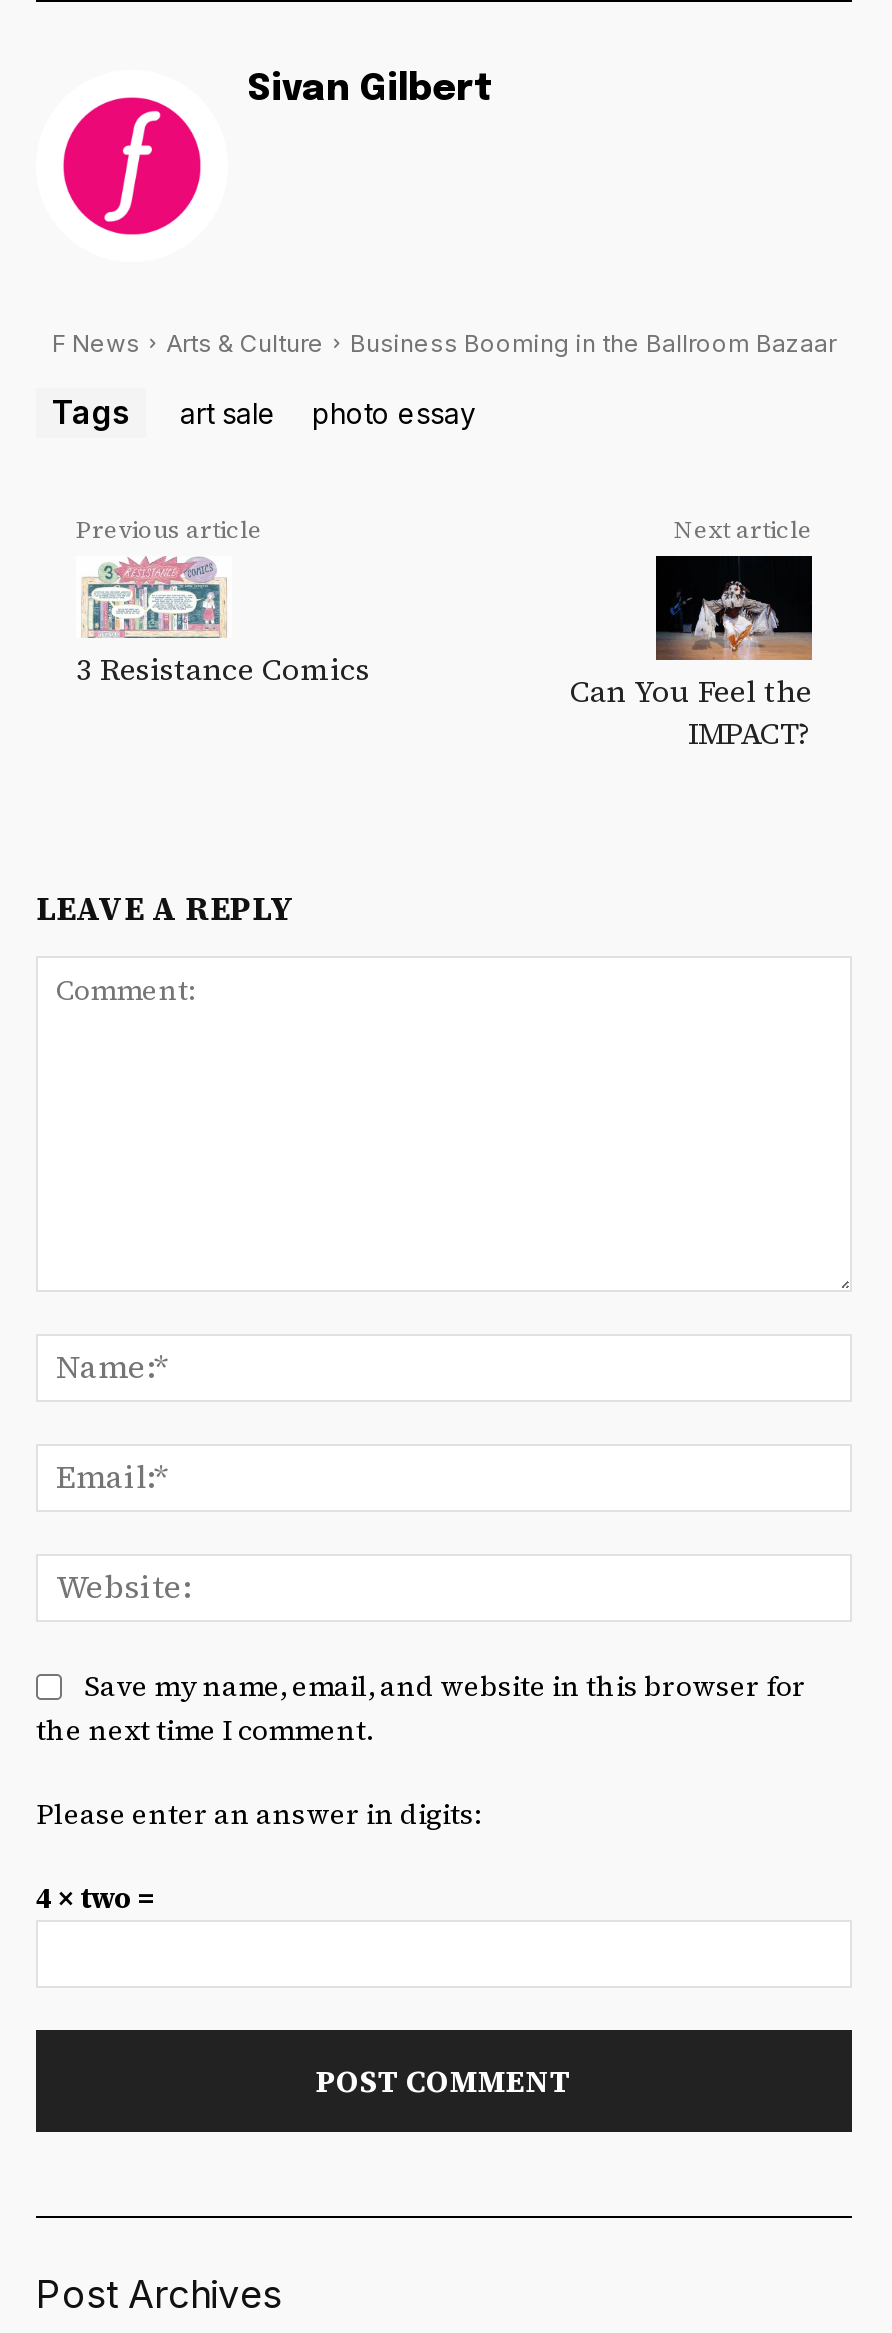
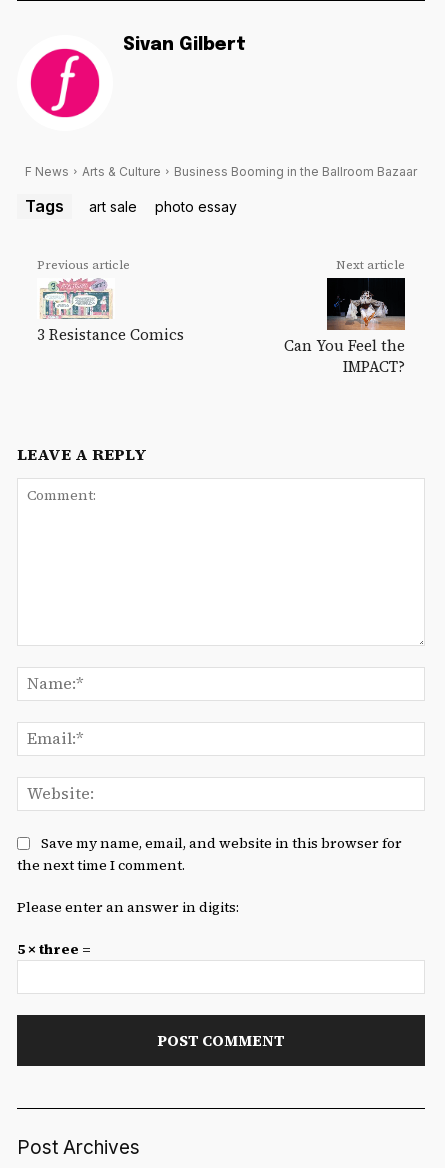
- 4 × two =
+ 5 × three =
